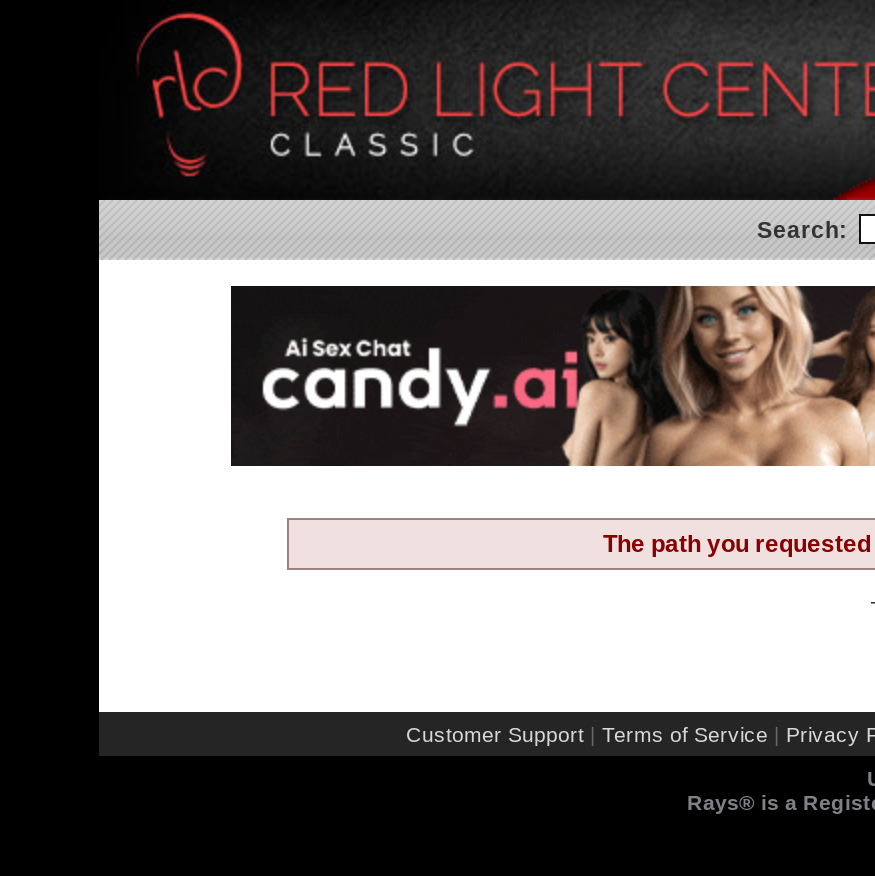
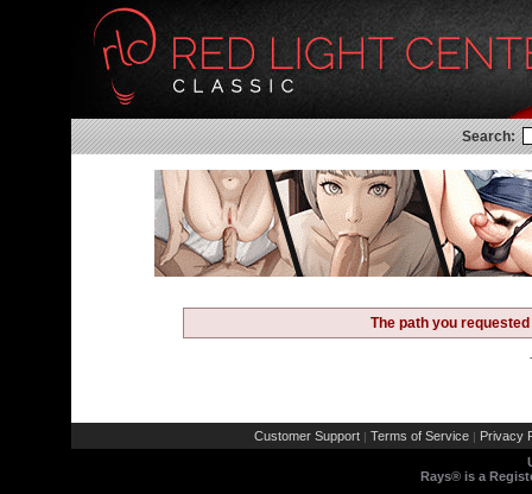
- [image]
+ [image]
